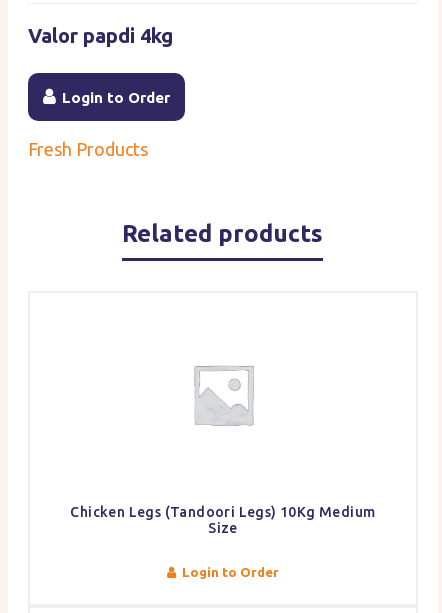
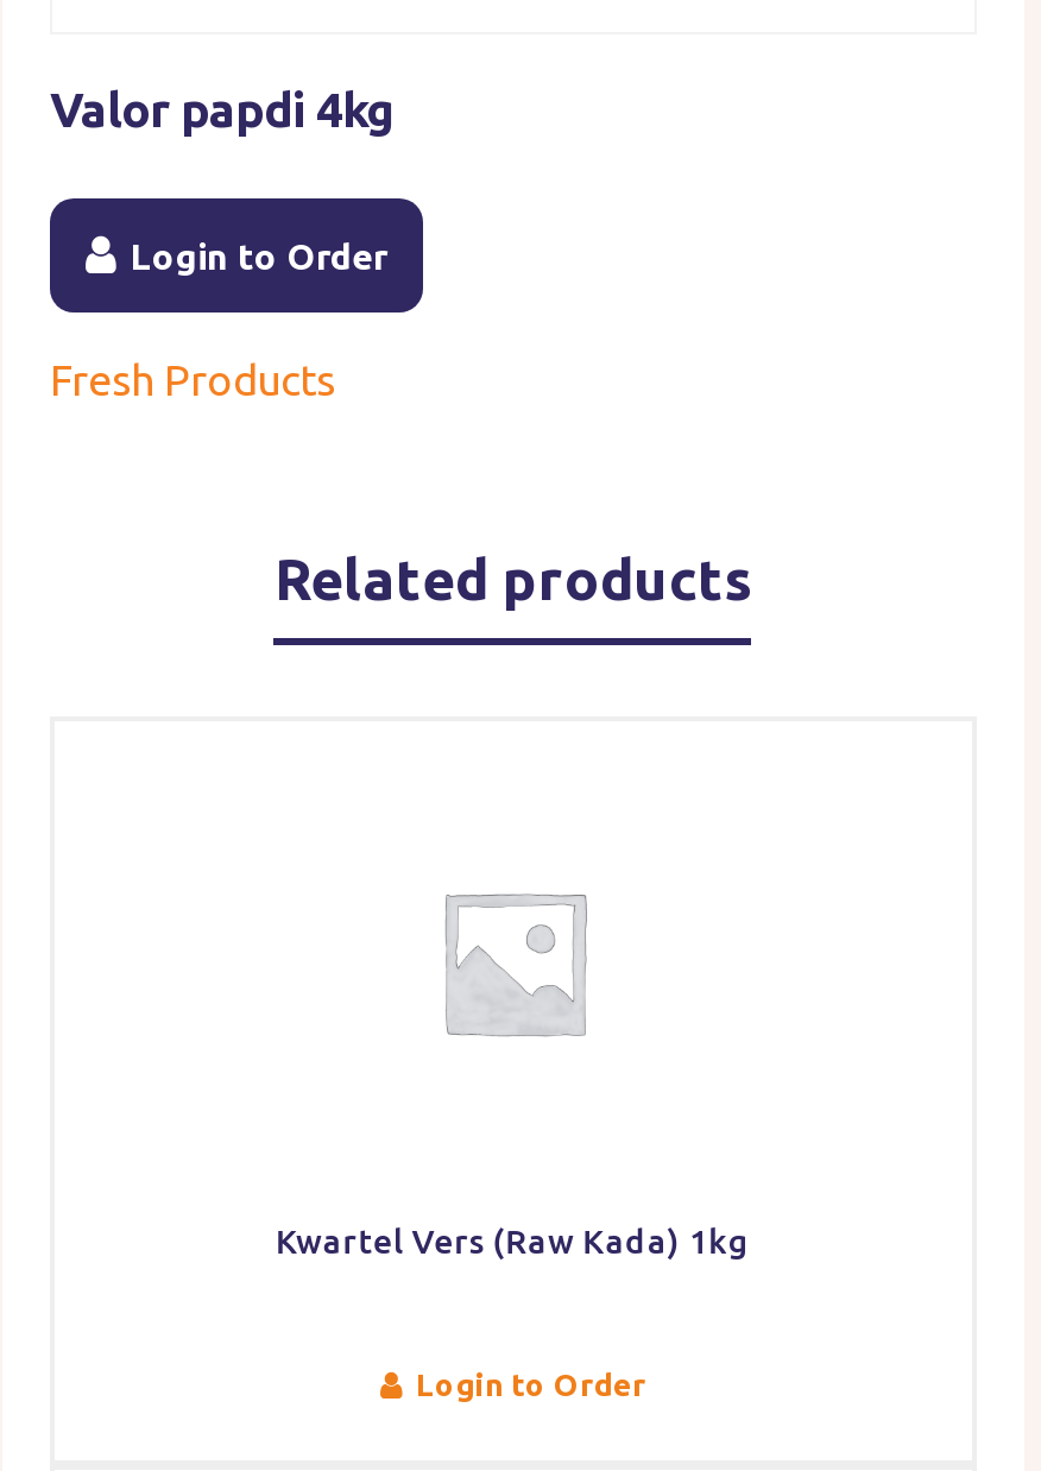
- Chicken Legs (Tandoori Legs) 10Kg Medium
- Size
+ Kwartel Vers (Raw Kada) 1kg
